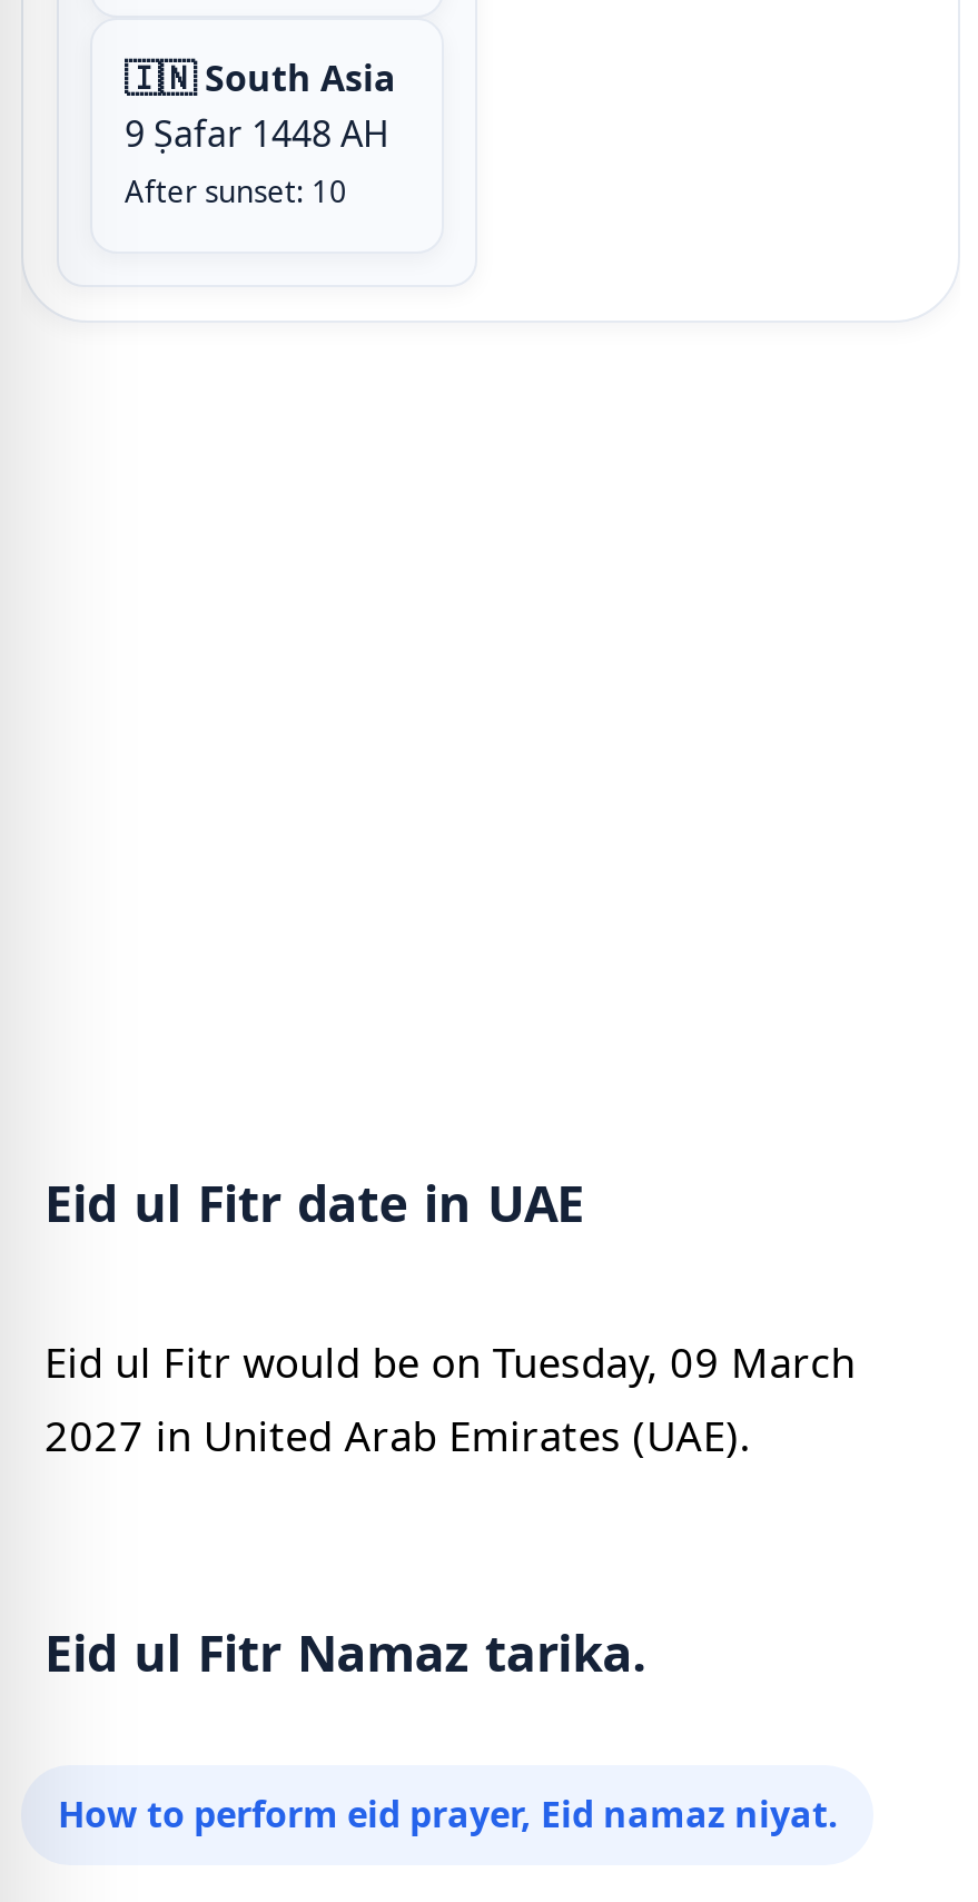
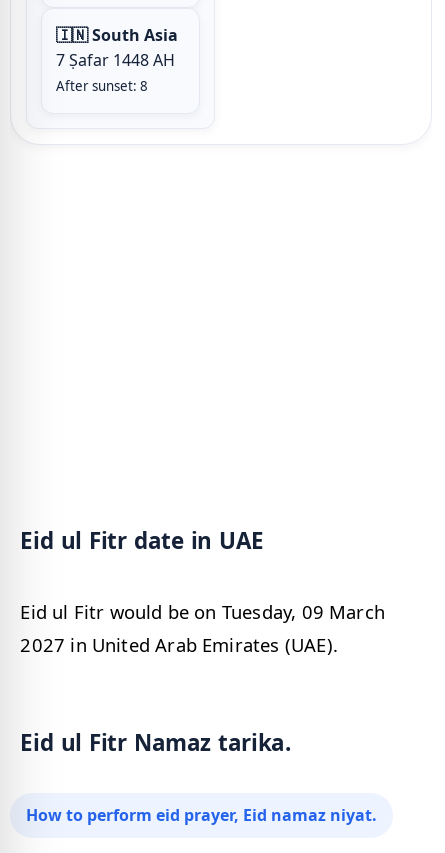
- 9 Ṣafar 1448 AH
+ 7 Ṣafar 1448 AH

- After sunset: 10
+ After sunset: 8
